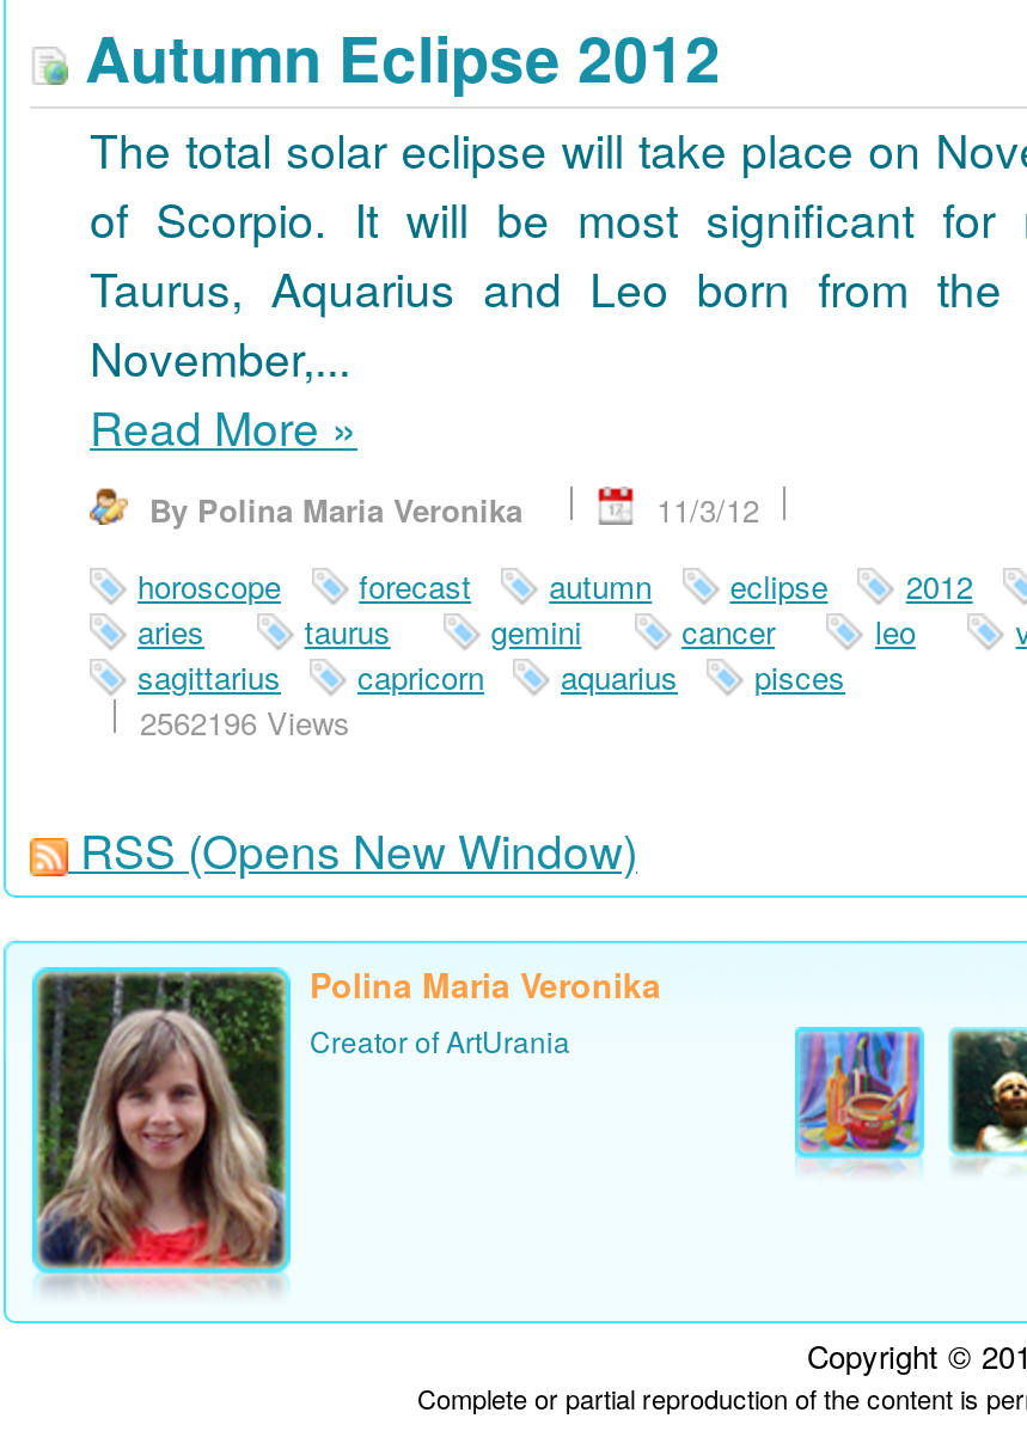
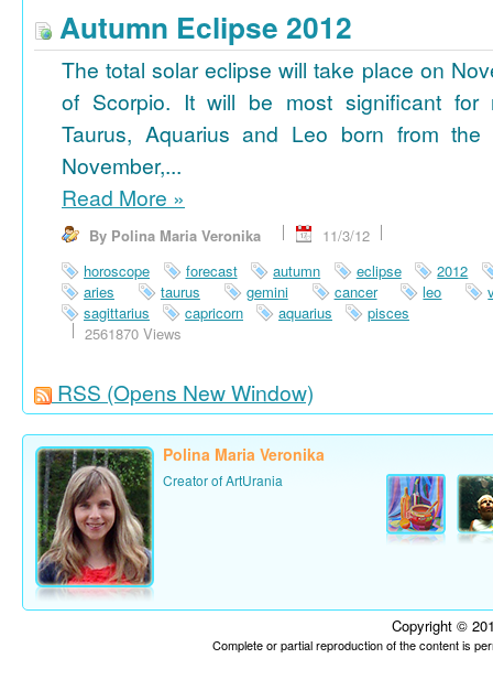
- 2562196 Views
+ 2561870 Views
